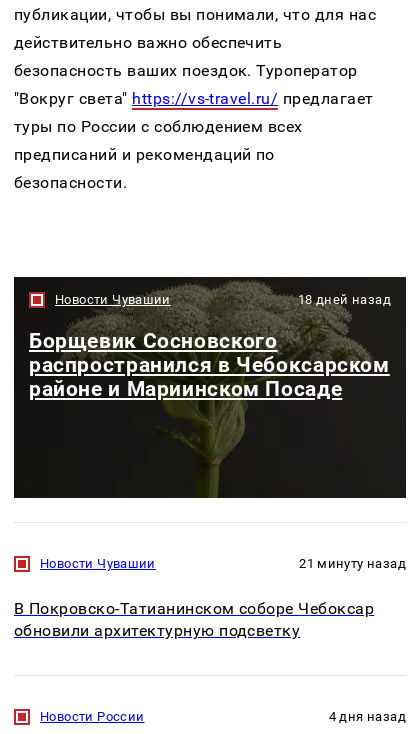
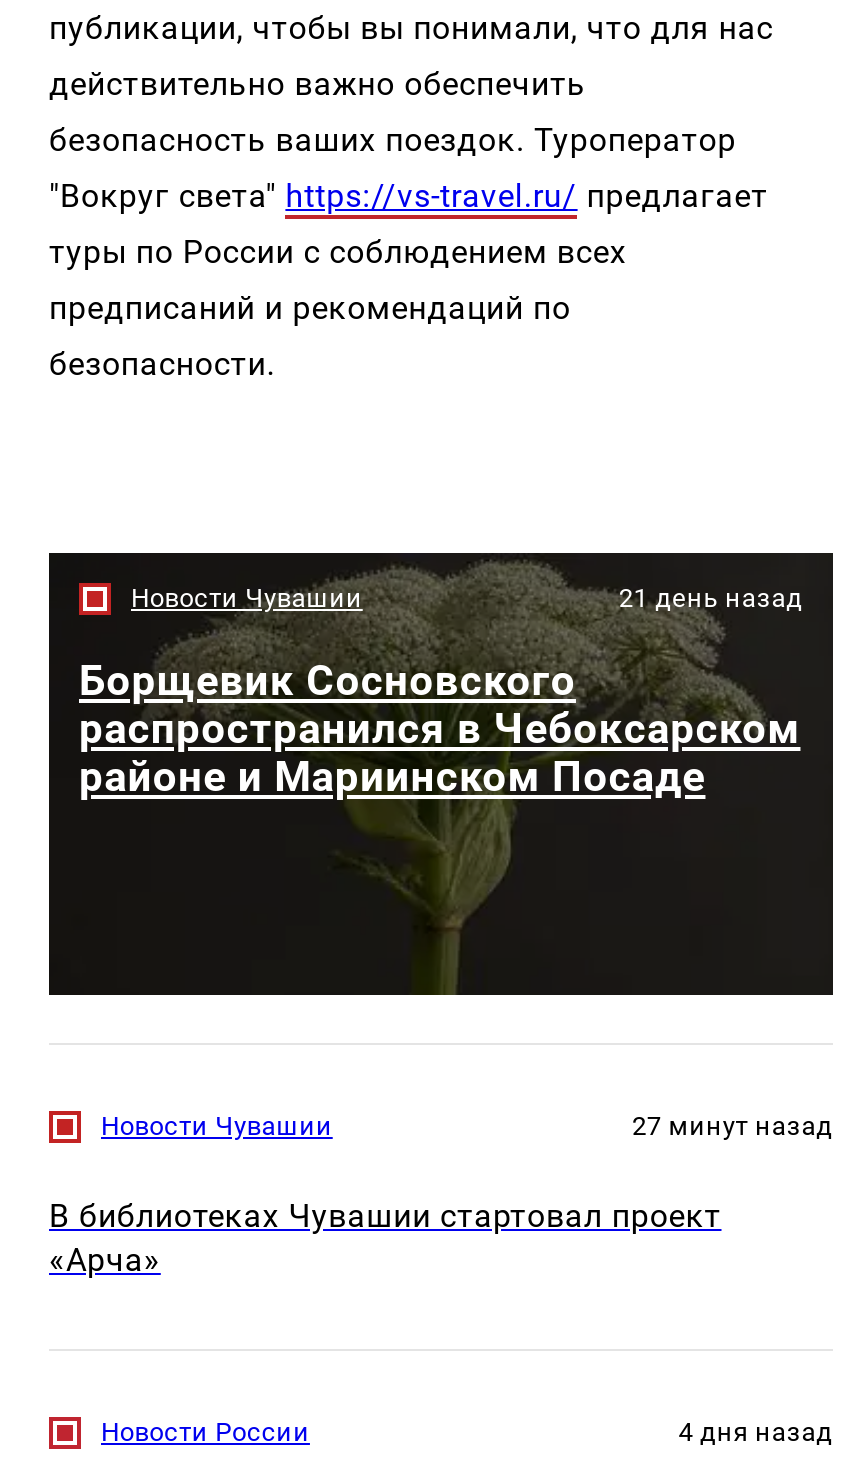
- 18 дней назад
+ 21 день назад

- 21 минуту назад
+ 27 минут назад

- В Покровско-Татианинском соборе Чебоксар
- обновили архитектурную подсветку
+ В библиотеках Чувашии стартовал проект
+ «Арча»
